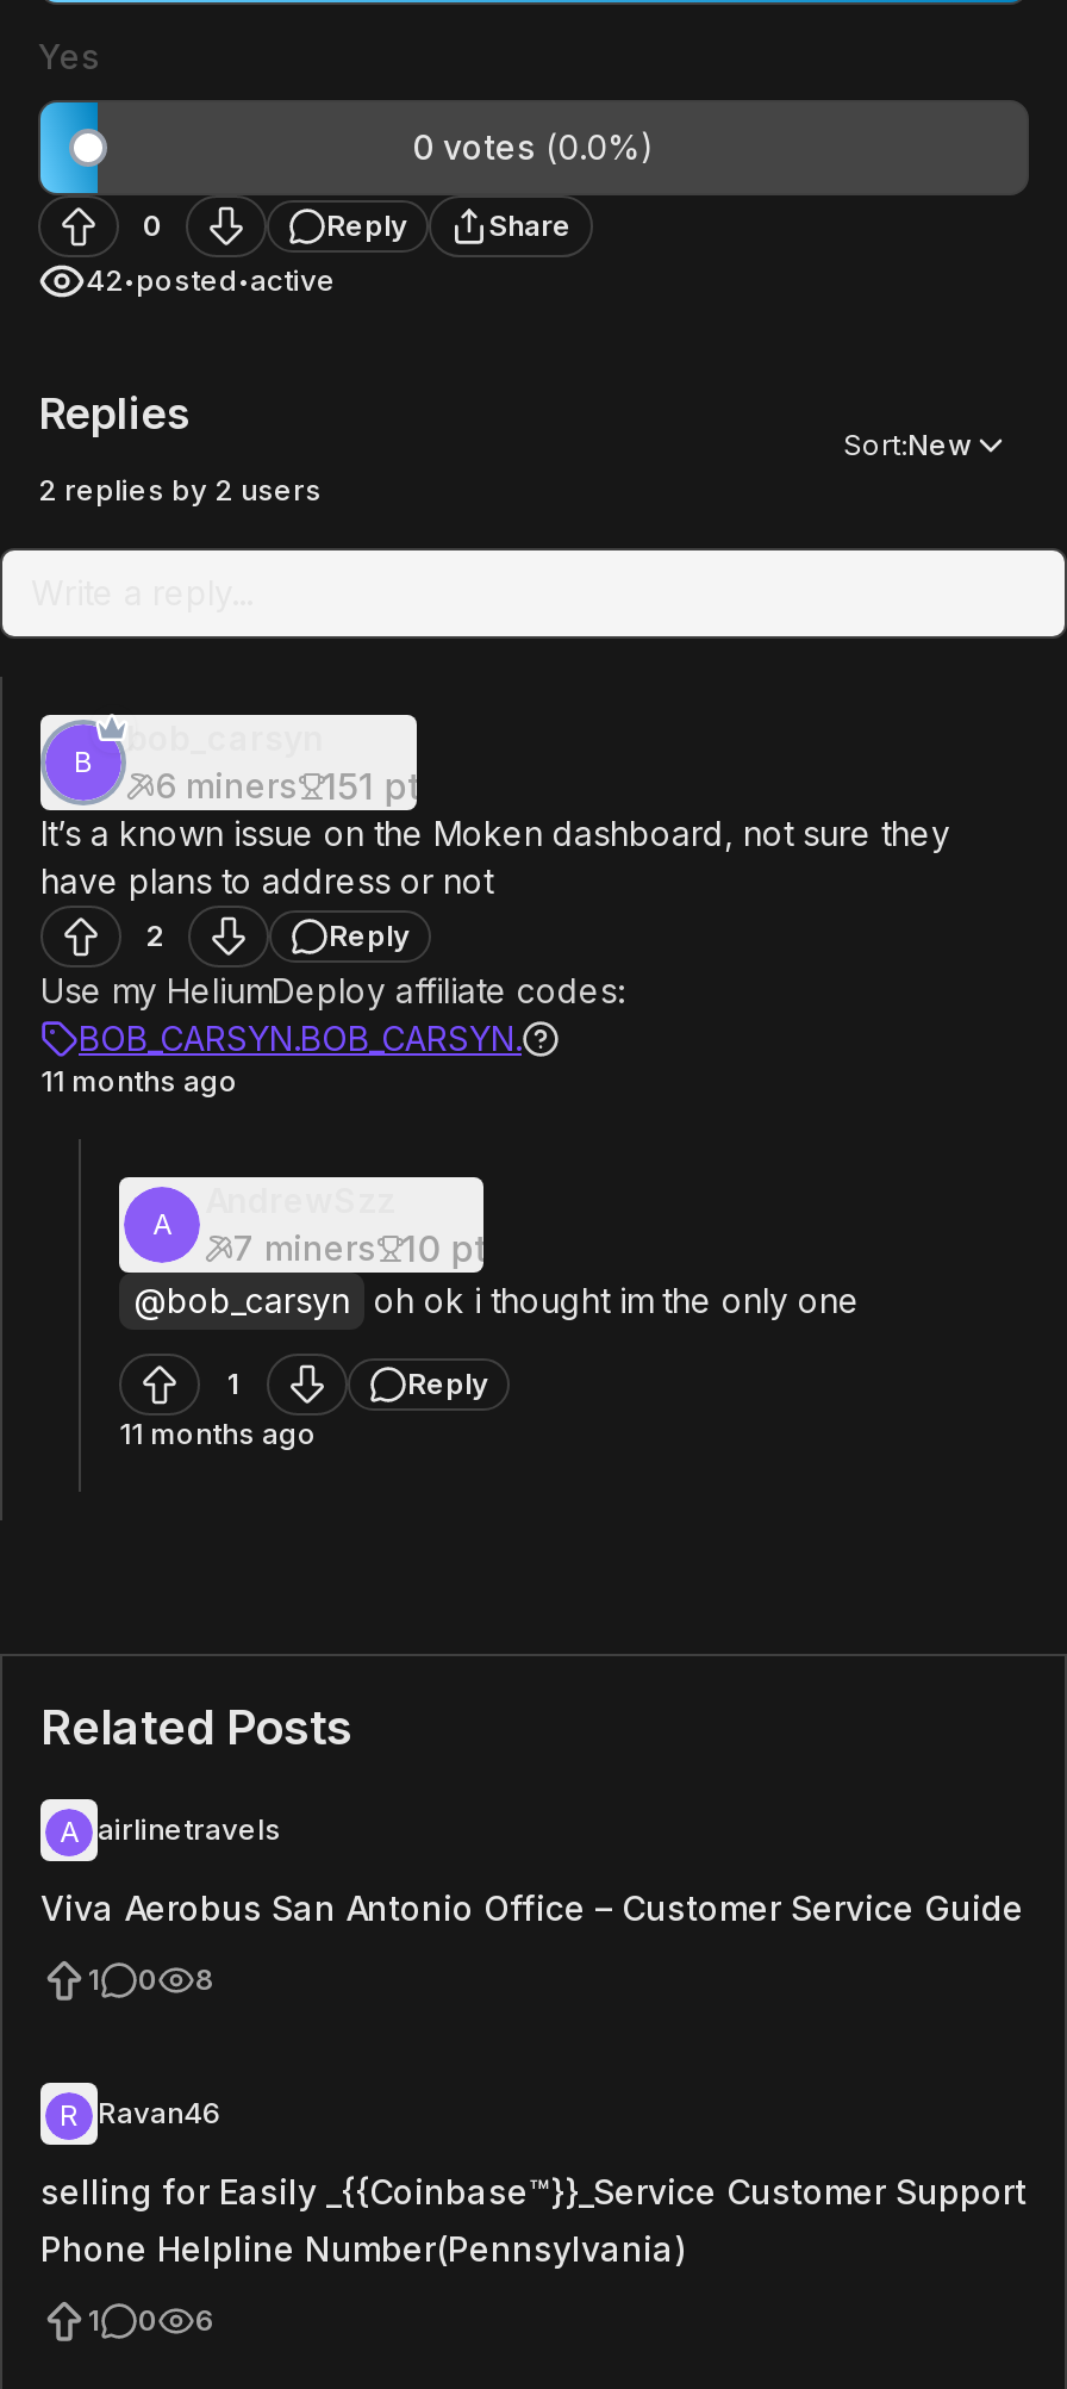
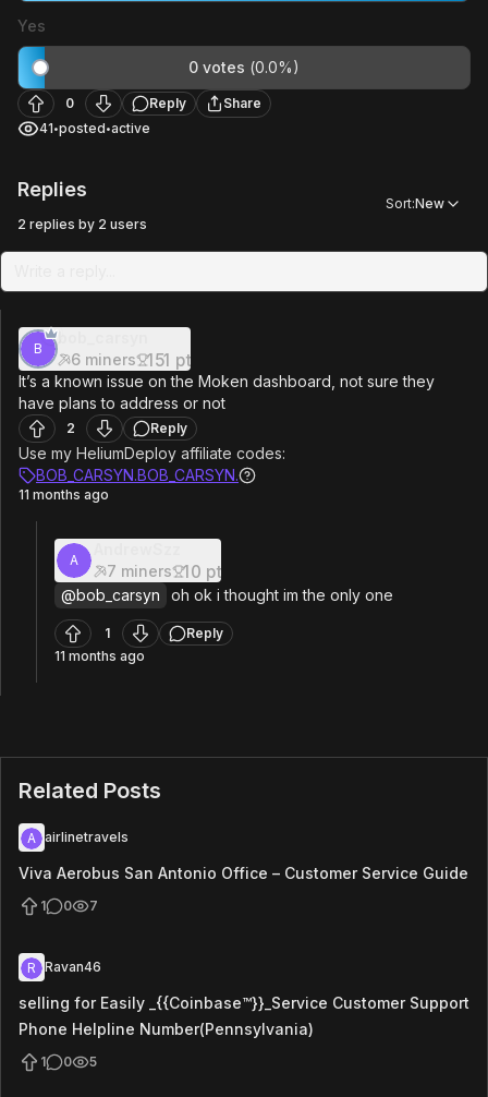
- 42•posted•active
+ 41•posted•active

- 1 0 8
+ 1 0 7

- 1 0 6
+ 1 0 5
